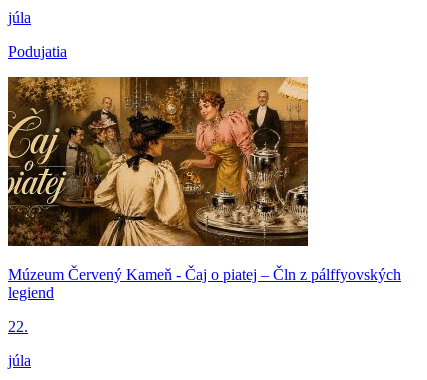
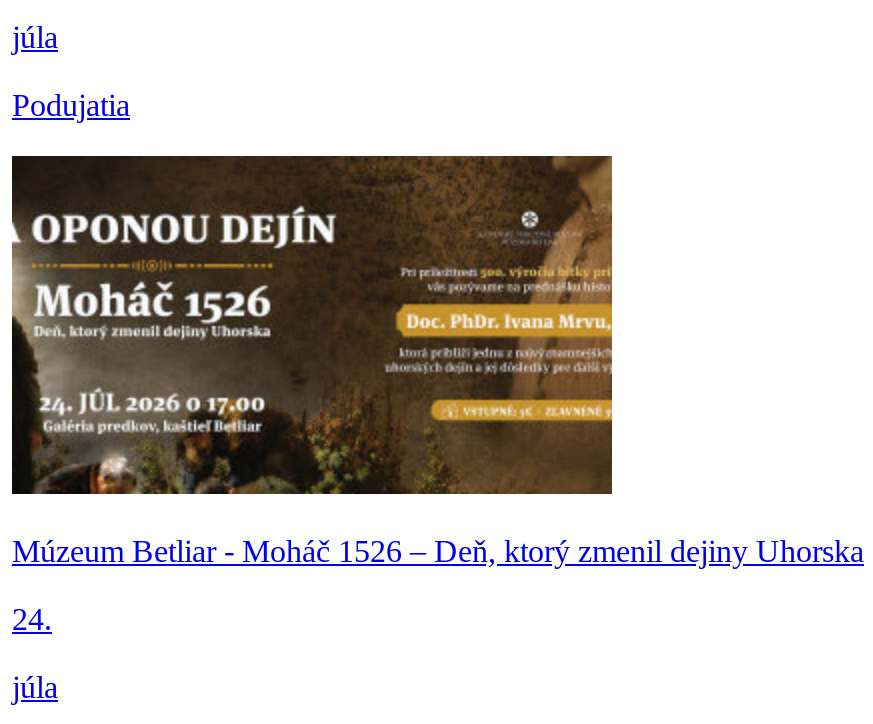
- [image]
- Múzeum Červený Kameň - Čaj o piatej – Čln z pálffyovských
- legiend
+ [image]
+ Múzeum Betliar - Moháč 1526 – Deň, ktorý zmenil dejiny Uhorska

- 22.
+ 24.
